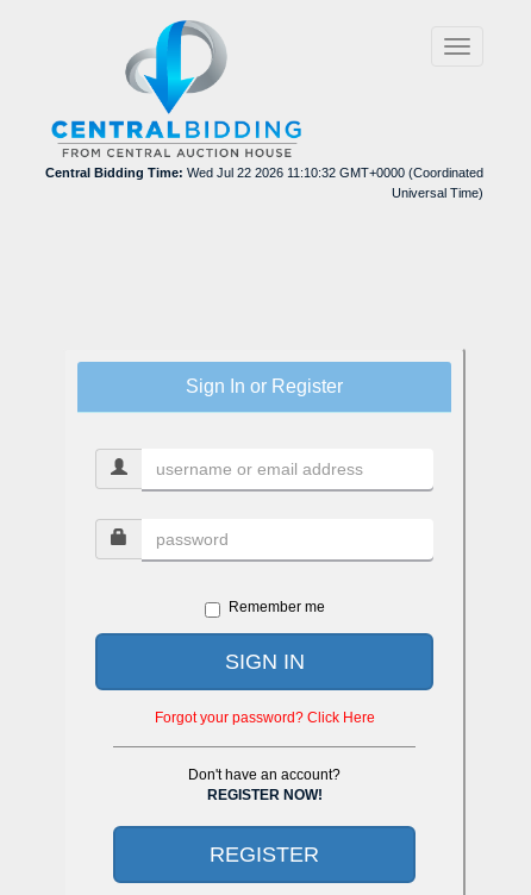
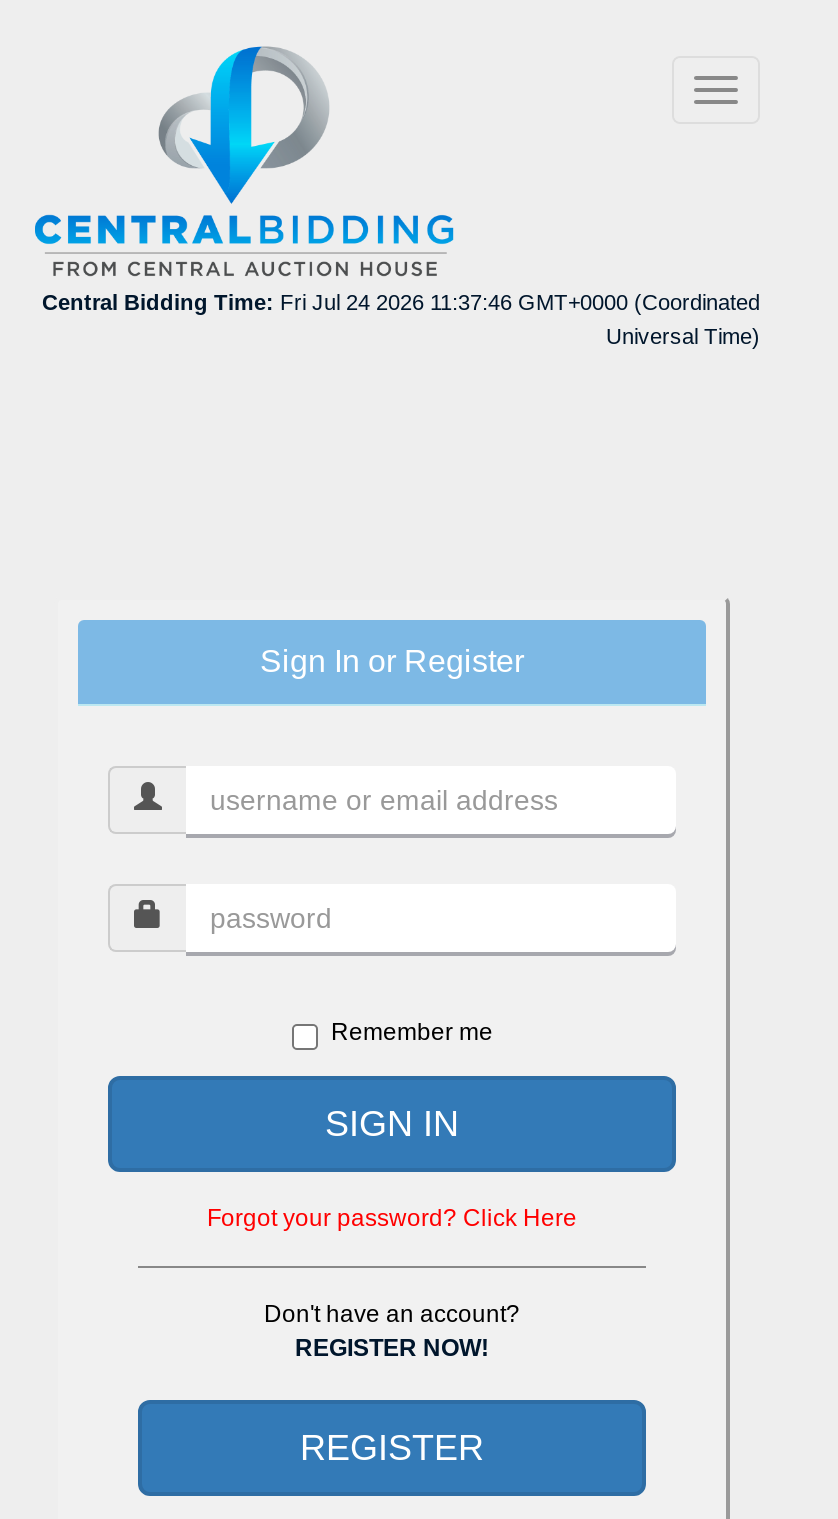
- Central Bidding Time: Wed Jul 22 2026 11:10:32 GMT+0000 (Coordinated
+ Central Bidding Time: Fri Jul 24 2026 11:37:46 GMT+0000 (Coordinated
